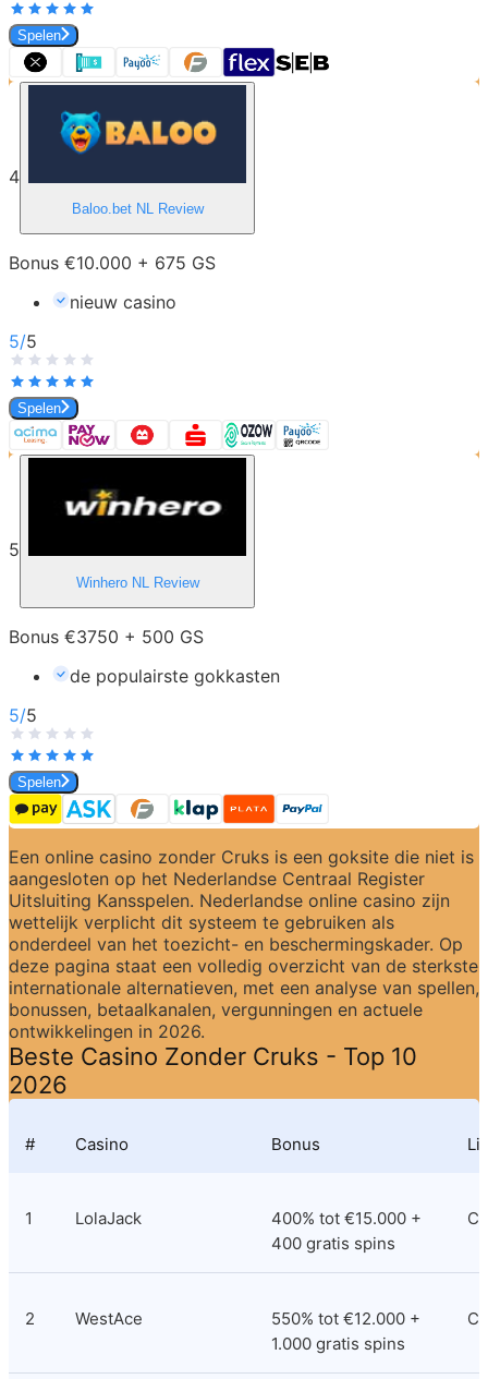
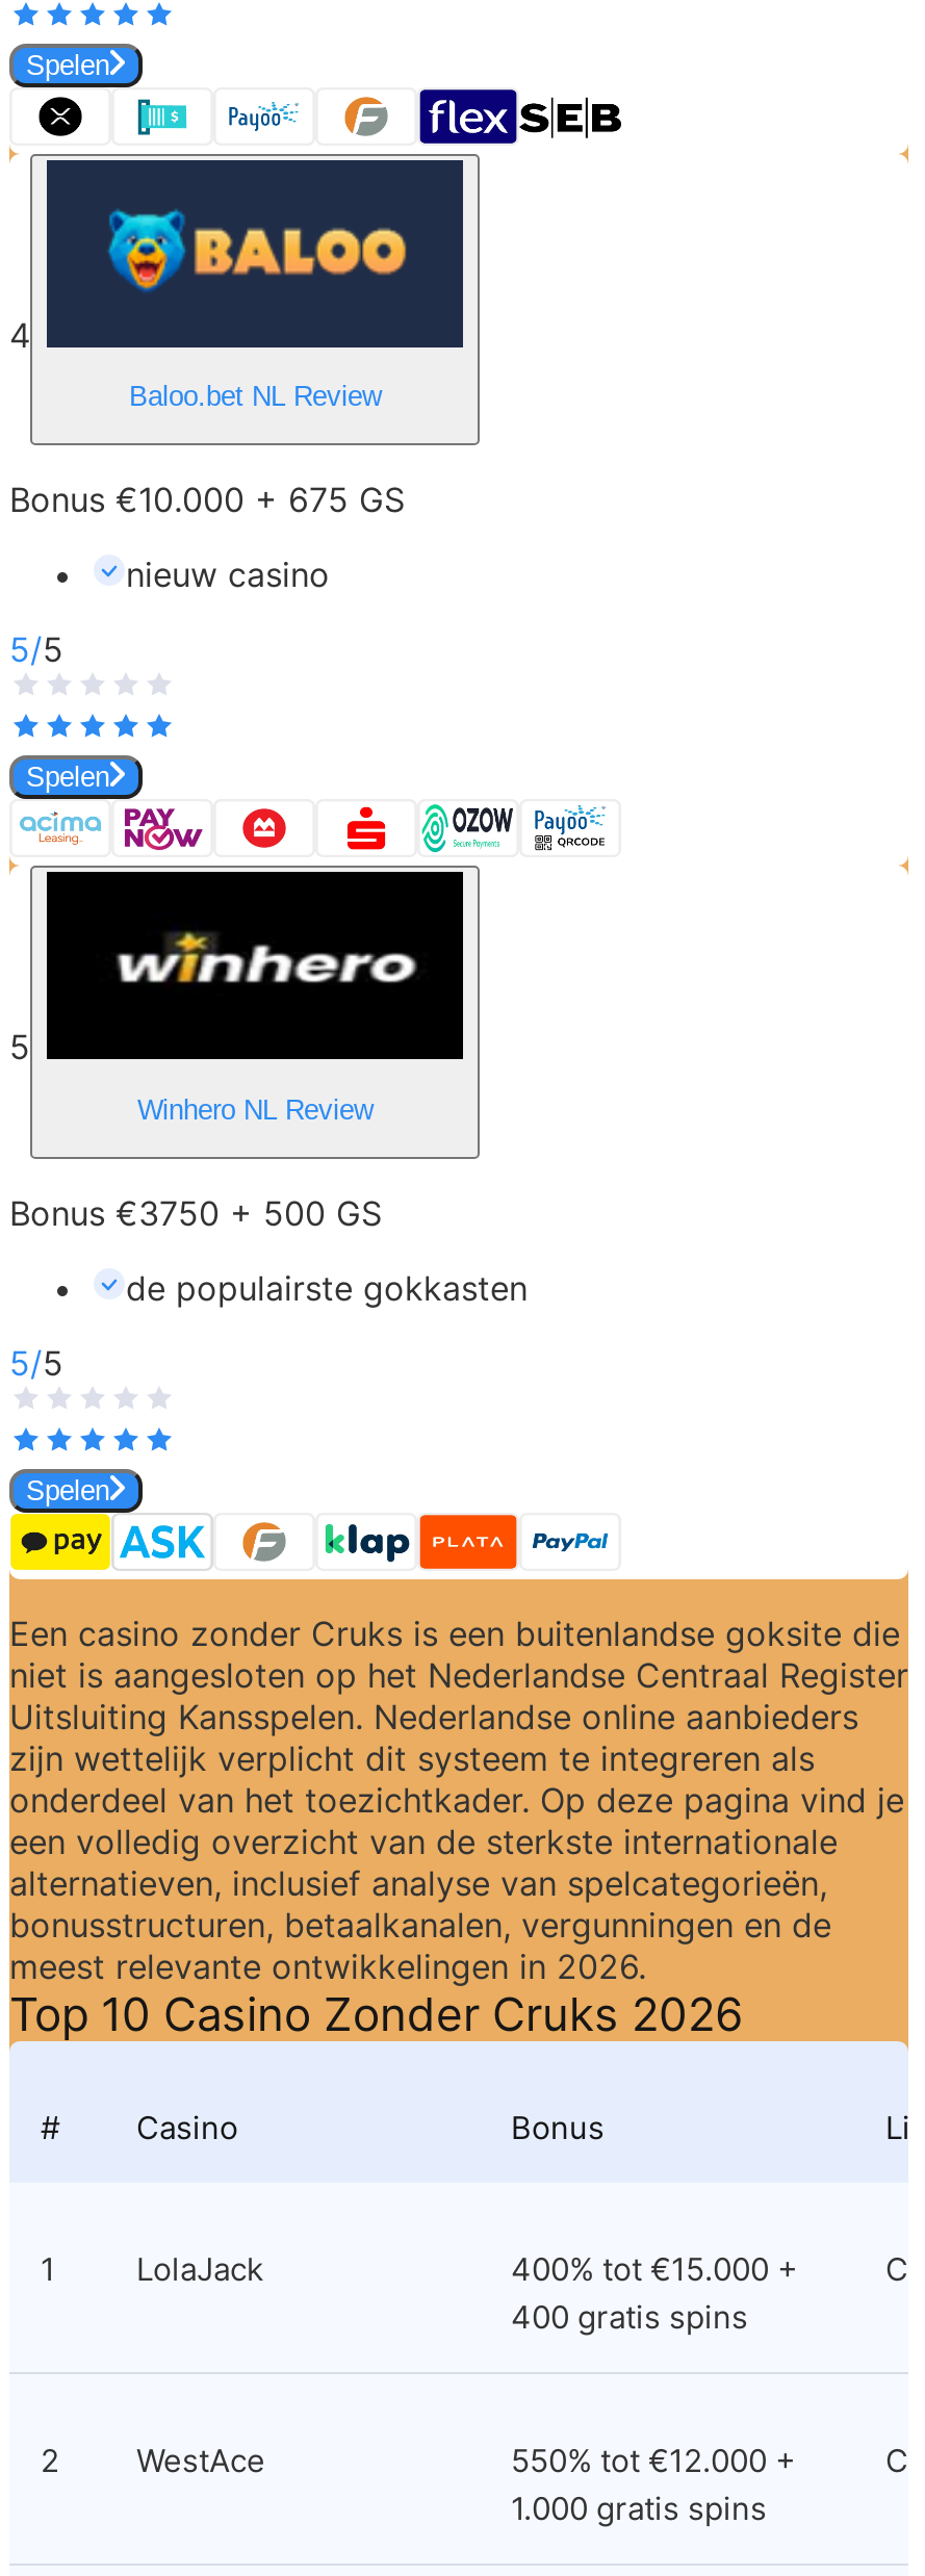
- Een online casino zonder Cruks is een goksite die niet is
- aangesloten op het Nederlandse Centraal Register
- Uitsluiting Kansspelen. Nederlandse online casino zijn
- wettelijk verplicht dit systeem te gebruiken als
- onderdeel van het toezicht- en beschermingskader. Op
- deze pagina staat een volledig overzicht van de sterkste
- internationale alternatieven, met een analyse van spellen,
- bonussen, betaalkanalen, vergunningen en actuele
- ontwikkelingen in 2026.
- Beste Casino Zonder Cruks - Top 10
- 2026
+ Een casino zonder Cruks is een buitenlandse goksite die
+ niet is aangesloten op het Nederlandse Centraal Register
+ Uitsluiting Kansspelen. Nederlandse online aanbieders
+ zijn wettelijk verplicht dit systeem te integreren als
+ onderdeel van het toezichtkader. Op deze pagina vind je
+ een volledig overzicht van de sterkste internationale
+ alternatieven, inclusief analyse van spelcategorieën,
+ bonusstructuren, betaalkanalen, vergunningen en de
+ meest relevante ontwikkelingen in 2026.
+ Top 10 Casino Zonder Cruks 2026
